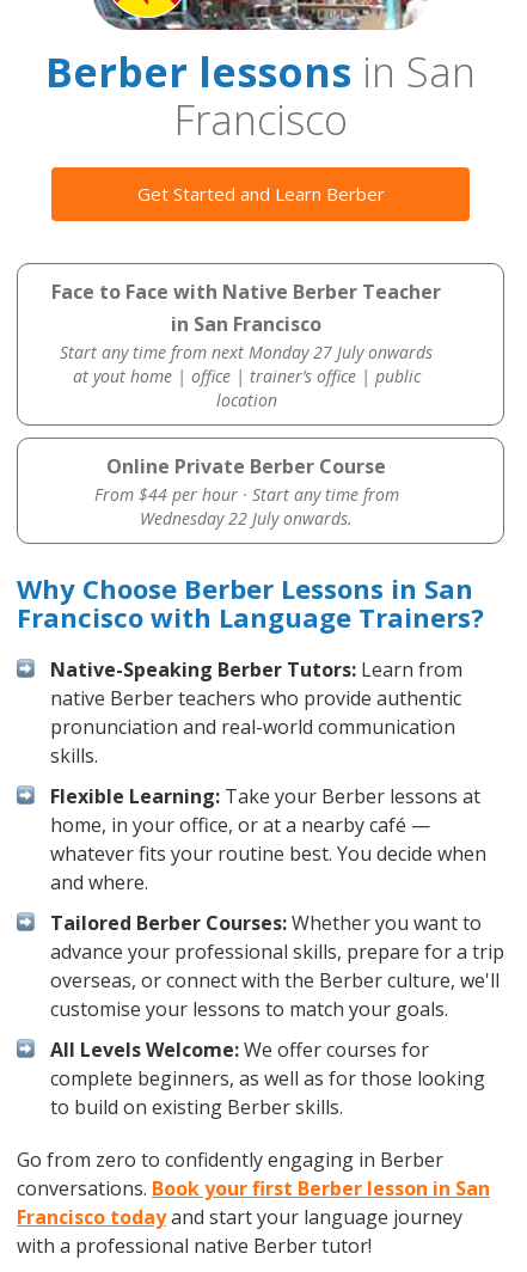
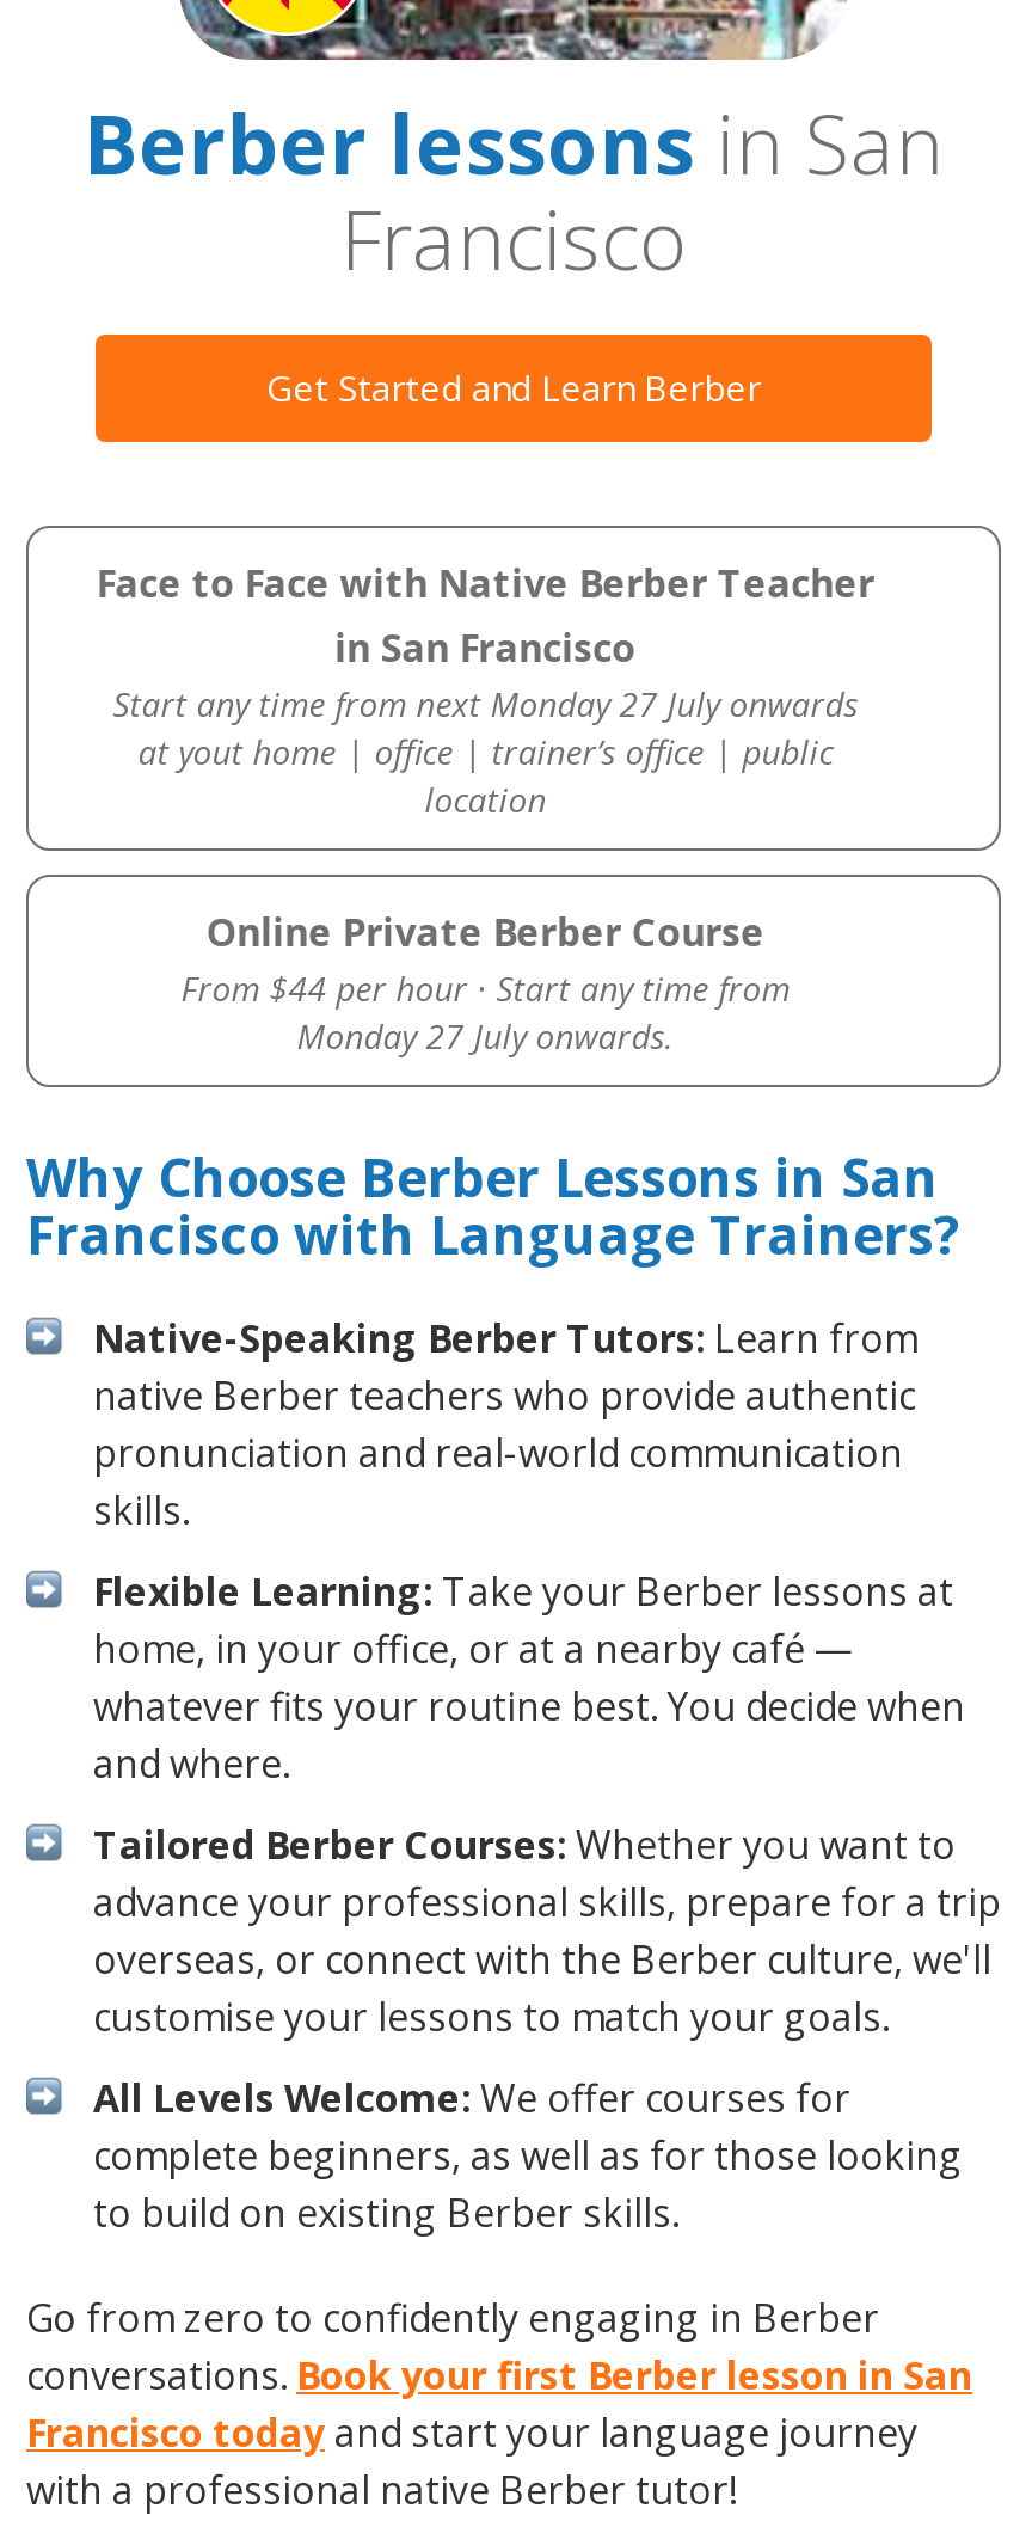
- Wednesday 22 July onwards.
+ Monday 27 July onwards.
